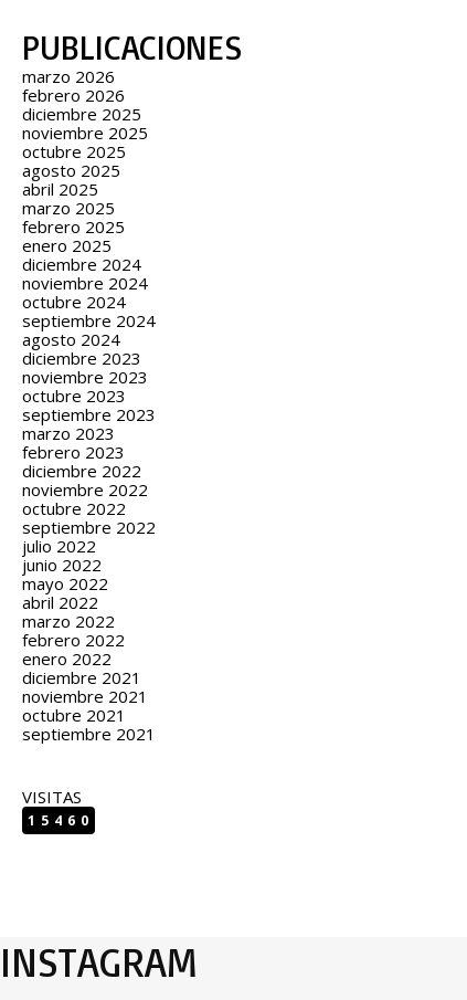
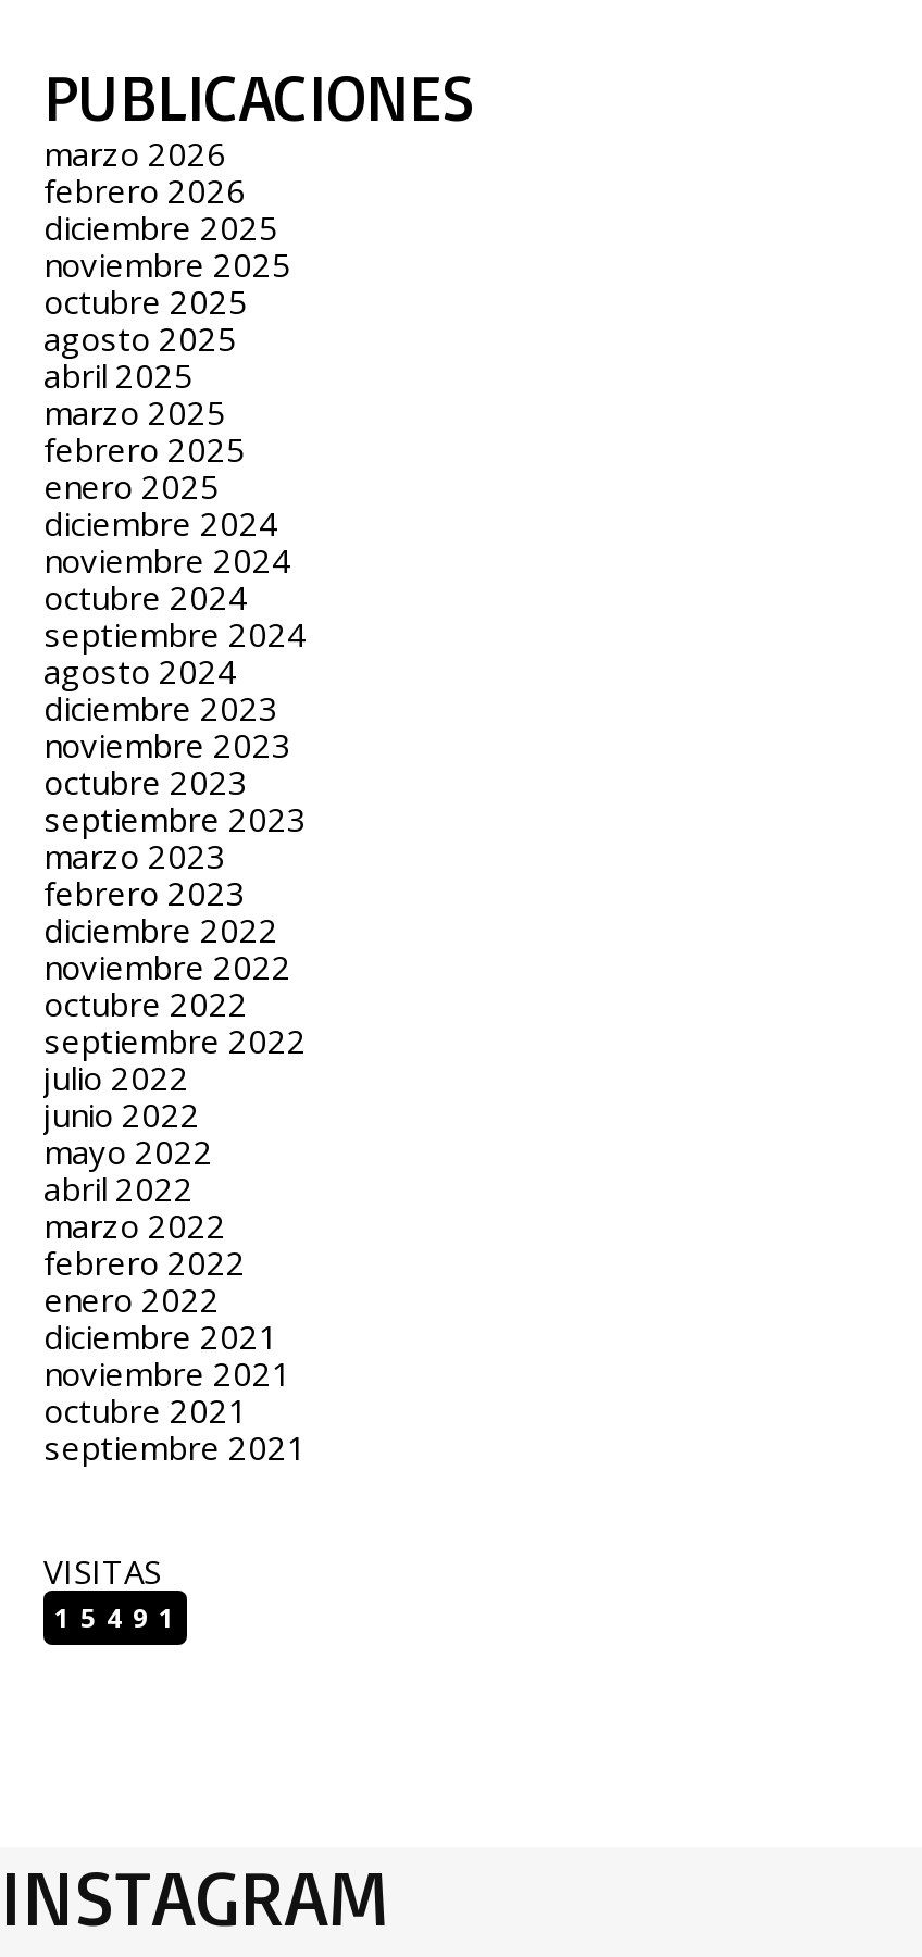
- 15460
+ 15491
